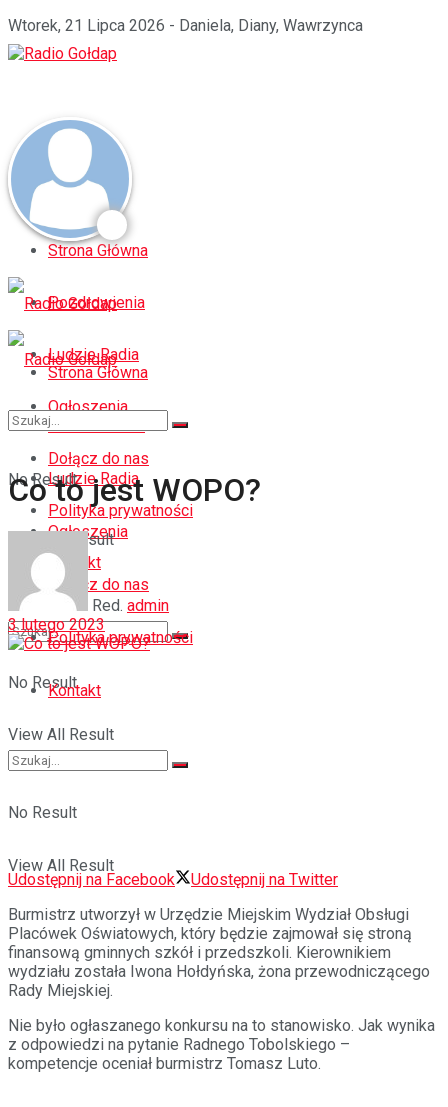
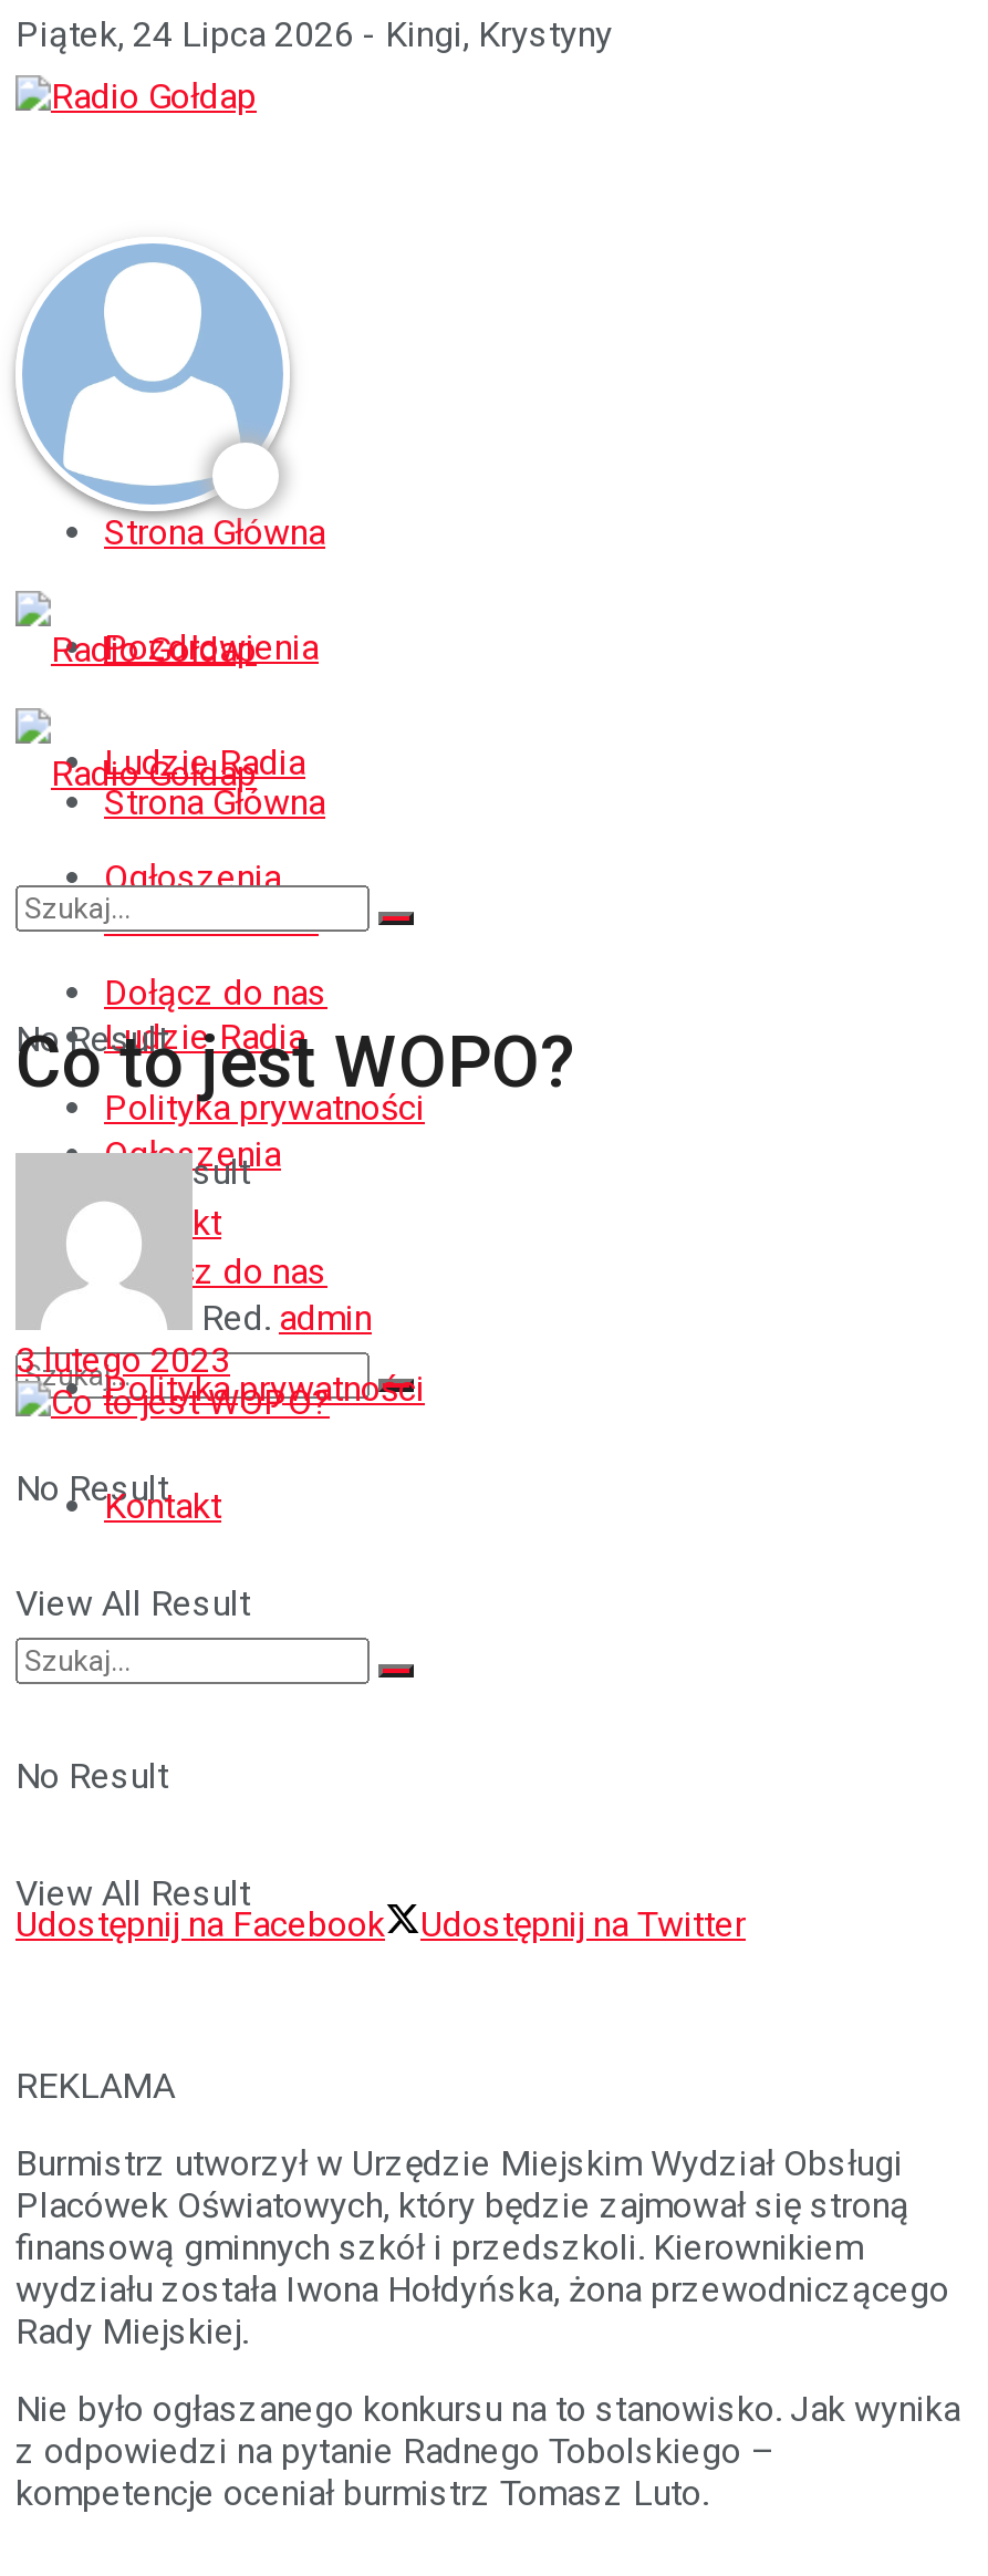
- Wtorek, 21 Lipca 2026 - Daniela, Diany, Wawrzynca
+ Piątek, 24 Lipca 2026 - Kingi, Krystyny

+ REKLAMA
